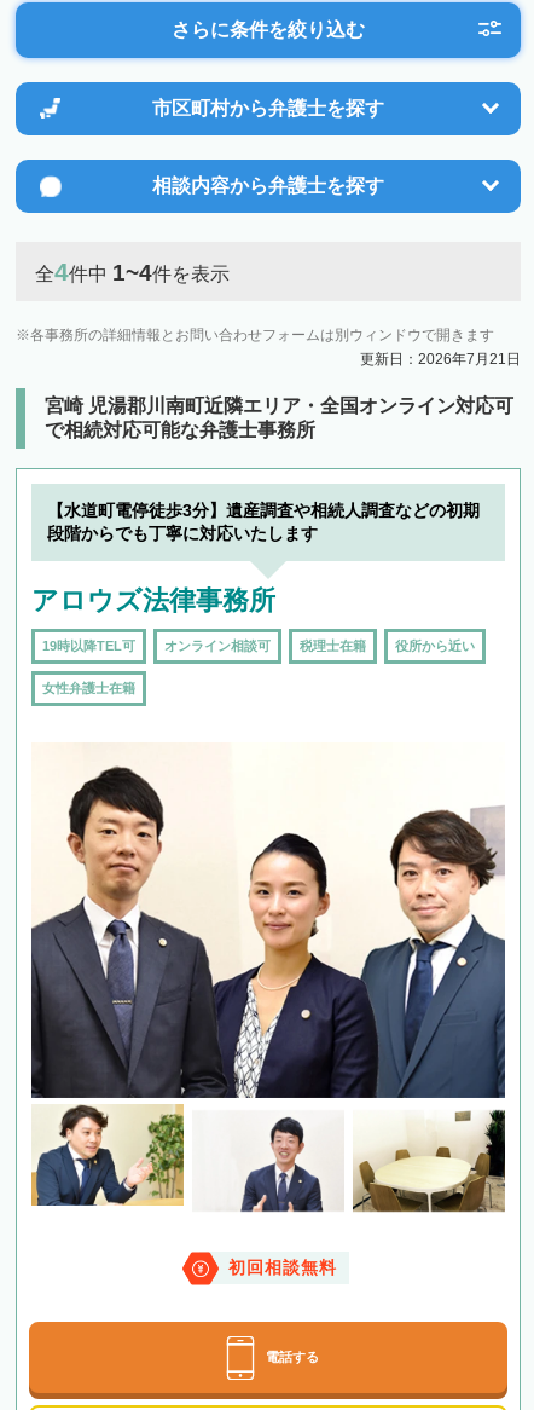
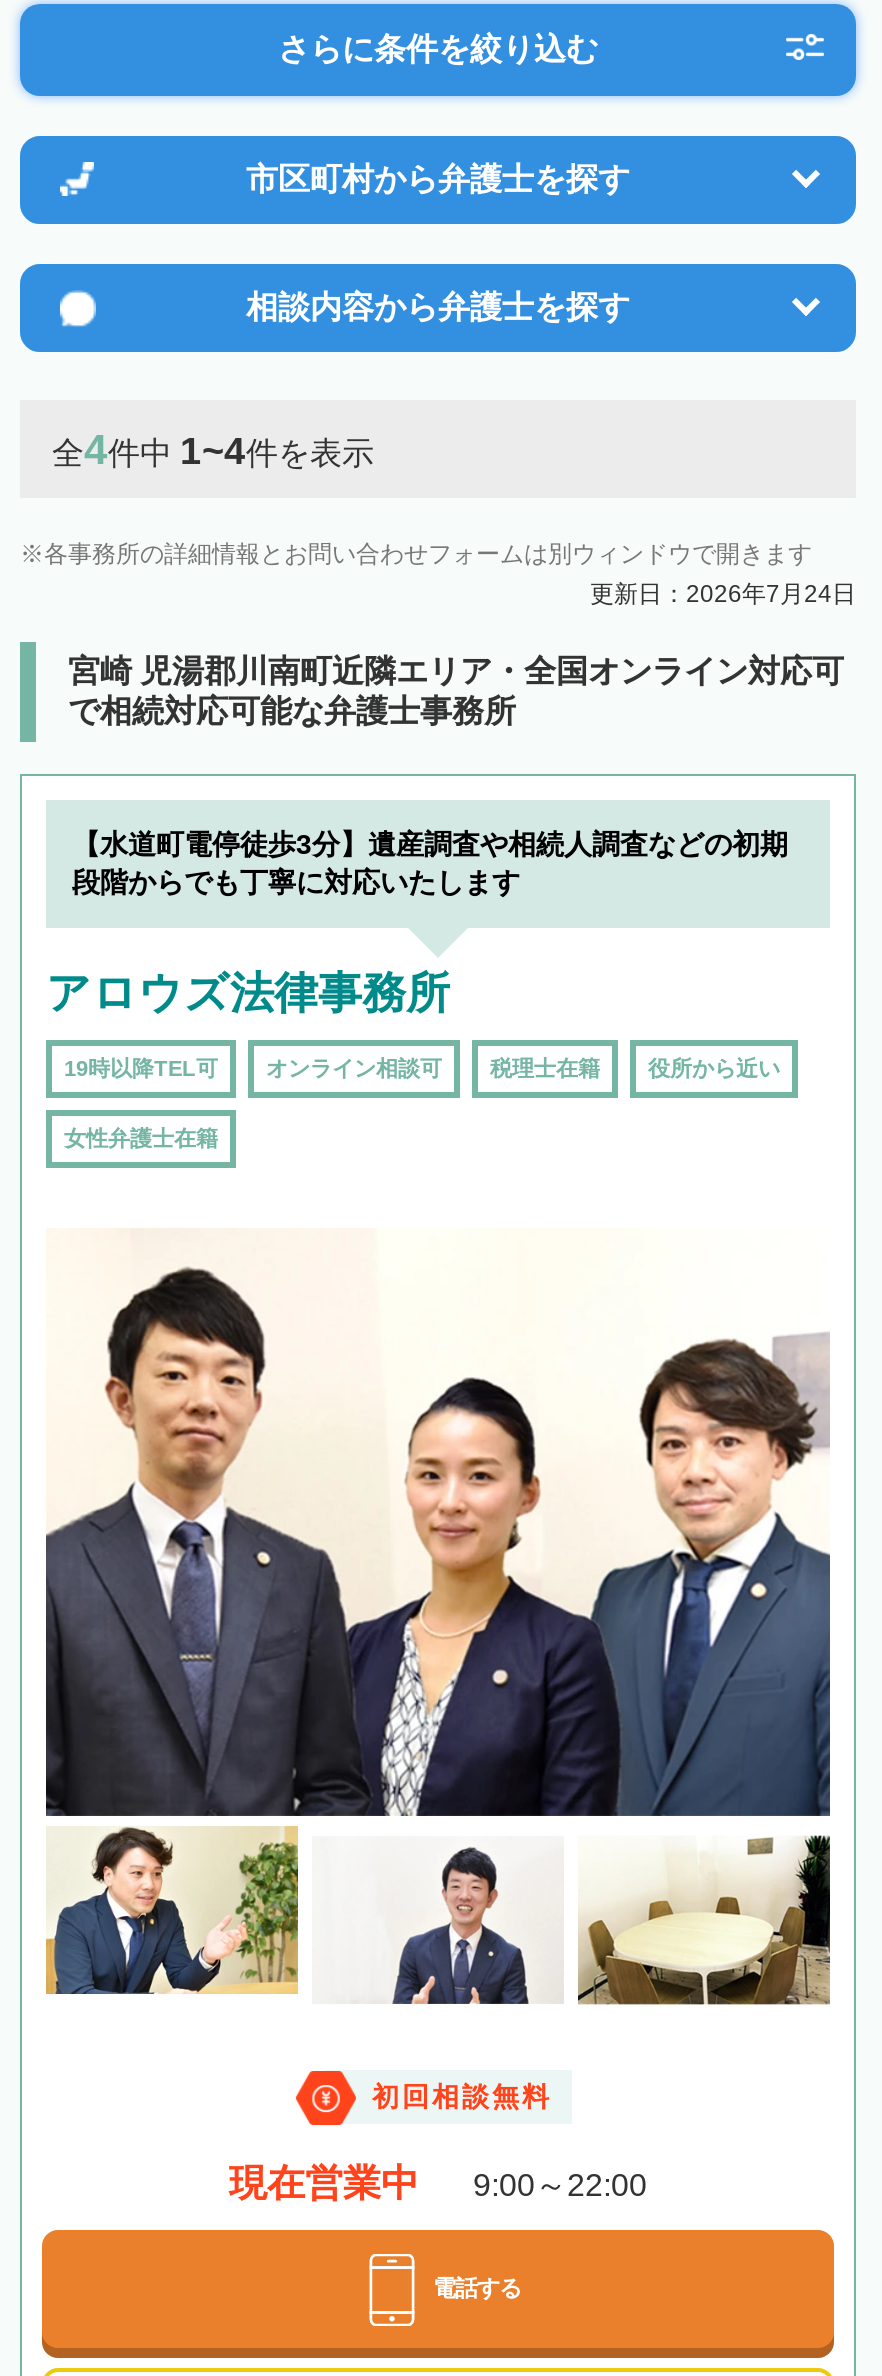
- 更新日：2026年7月21日
+ 更新日：2026年7月24日

+ 現在営業中
+ 9:00～22:00
